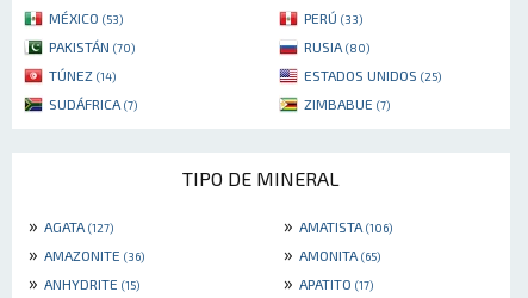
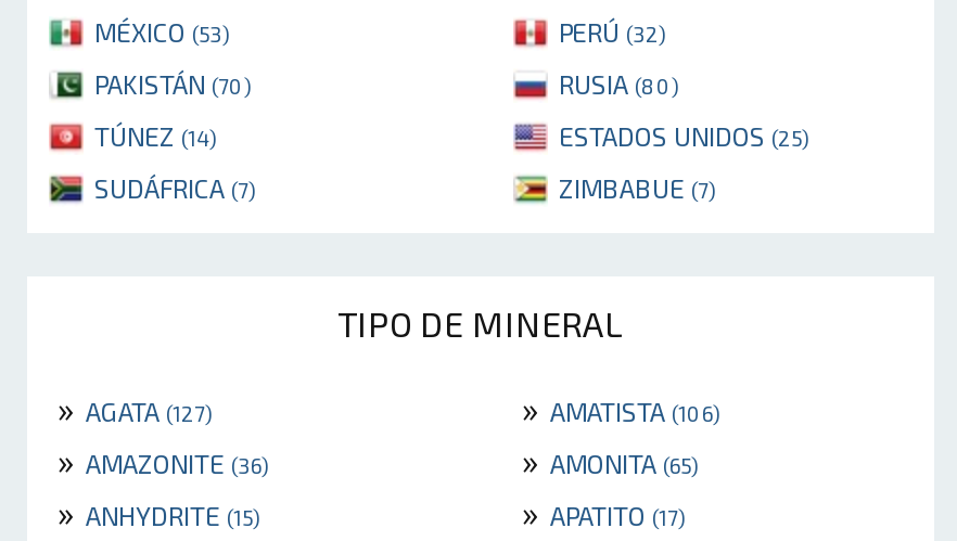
- PERÚ (33)
+ PERÚ (32)
